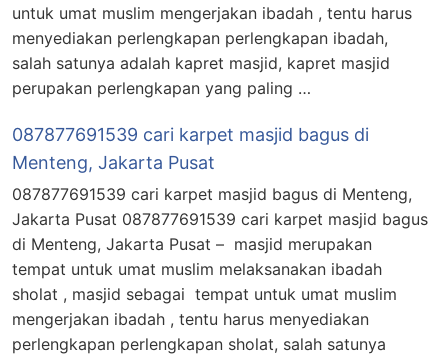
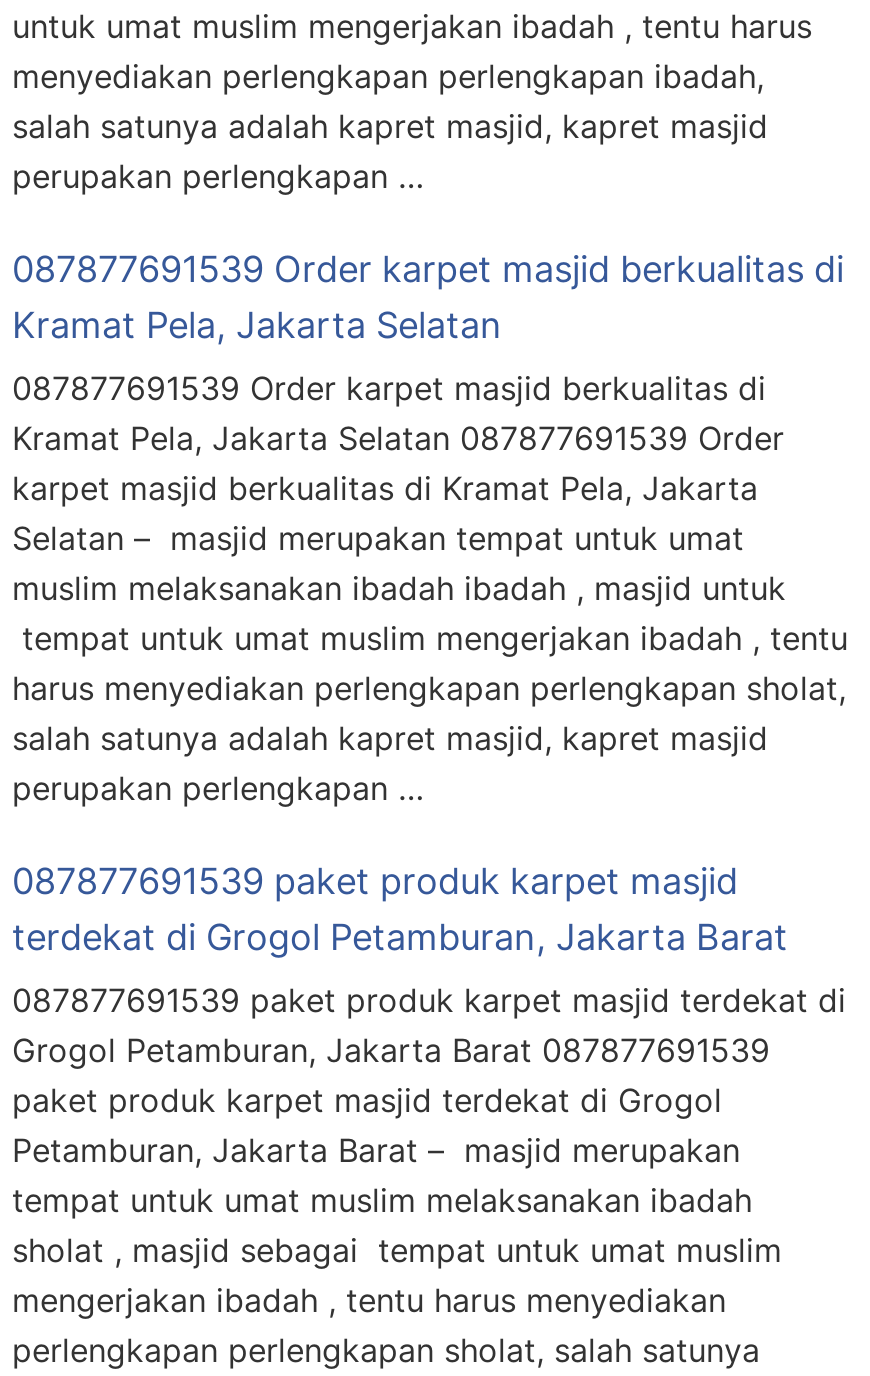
- perupakan perlengkapan yang paling …
- 087877691539 cari karpet masjid bagus di
- Menteng, Jakarta Pusat
- 087877691539 cari karpet masjid bagus di Menteng,
- Jakarta Pusat 087877691539 cari karpet masjid bagus
- di Menteng, Jakarta Pusat – masjid merupakan
+ perupakan perlengkapan …
+ 087877691539 Order karpet masjid berkualitas di
+ Kramat Pela, Jakarta Selatan
+ 087877691539 Order karpet masjid berkualitas di
+ Kramat Pela, Jakarta Selatan 087877691539 Order
+ karpet masjid berkualitas di Kramat Pela, Jakarta
+ Selatan – masjid merupakan tempat untuk umat
+ muslim melaksanakan ibadah ibadah , masjid untuk
+ tempat untuk umat muslim mengerjakan ibadah , tentu
+ harus menyediakan perlengkapan perlengkapan sholat,
+ salah satunya adalah kapret masjid, kapret masjid
+ perupakan perlengkapan …
+ 087877691539 paket produk karpet masjid
+ terdekat di Grogol Petamburan, Jakarta Barat
+ 087877691539 paket produk karpet masjid terdekat di
+ Grogol Petamburan, Jakarta Barat 087877691539
+ paket produk karpet masjid terdekat di Grogol
+ Petamburan, Jakarta Barat – masjid merupakan
